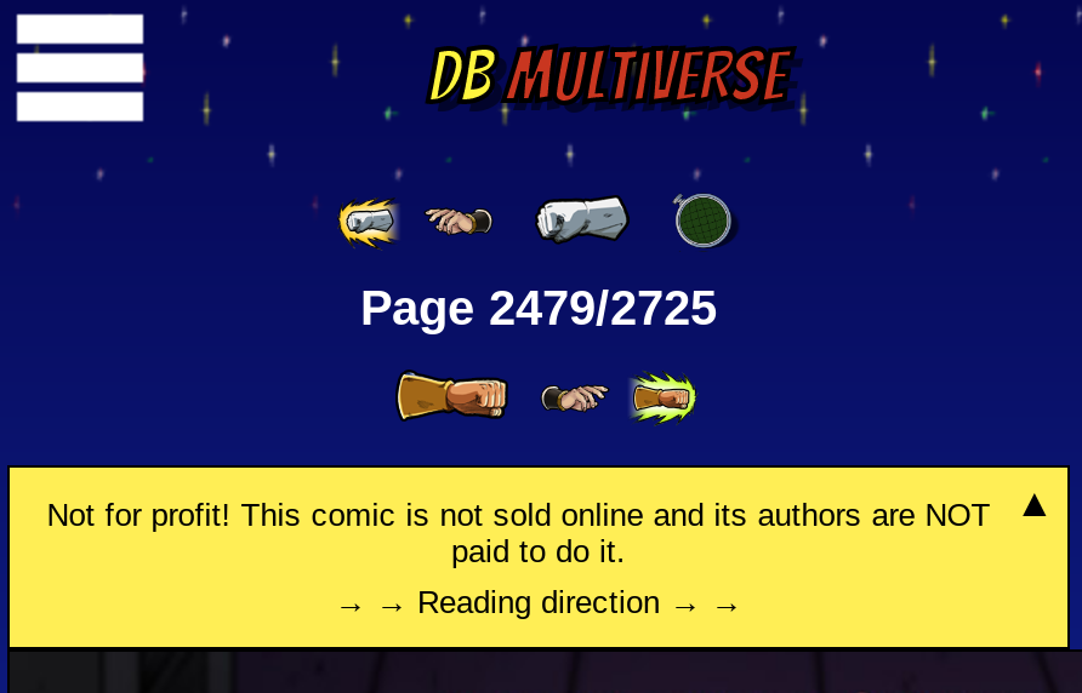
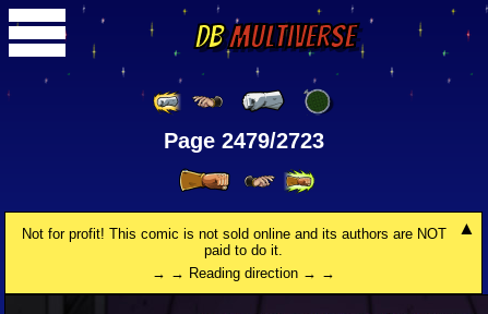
- Page 2479/2725
+ Page 2479/2723
